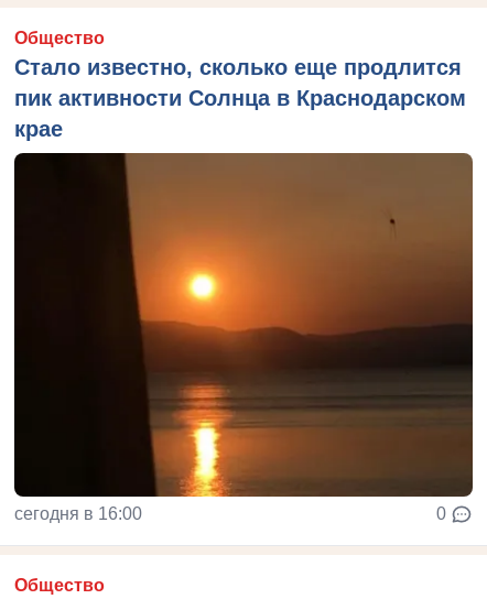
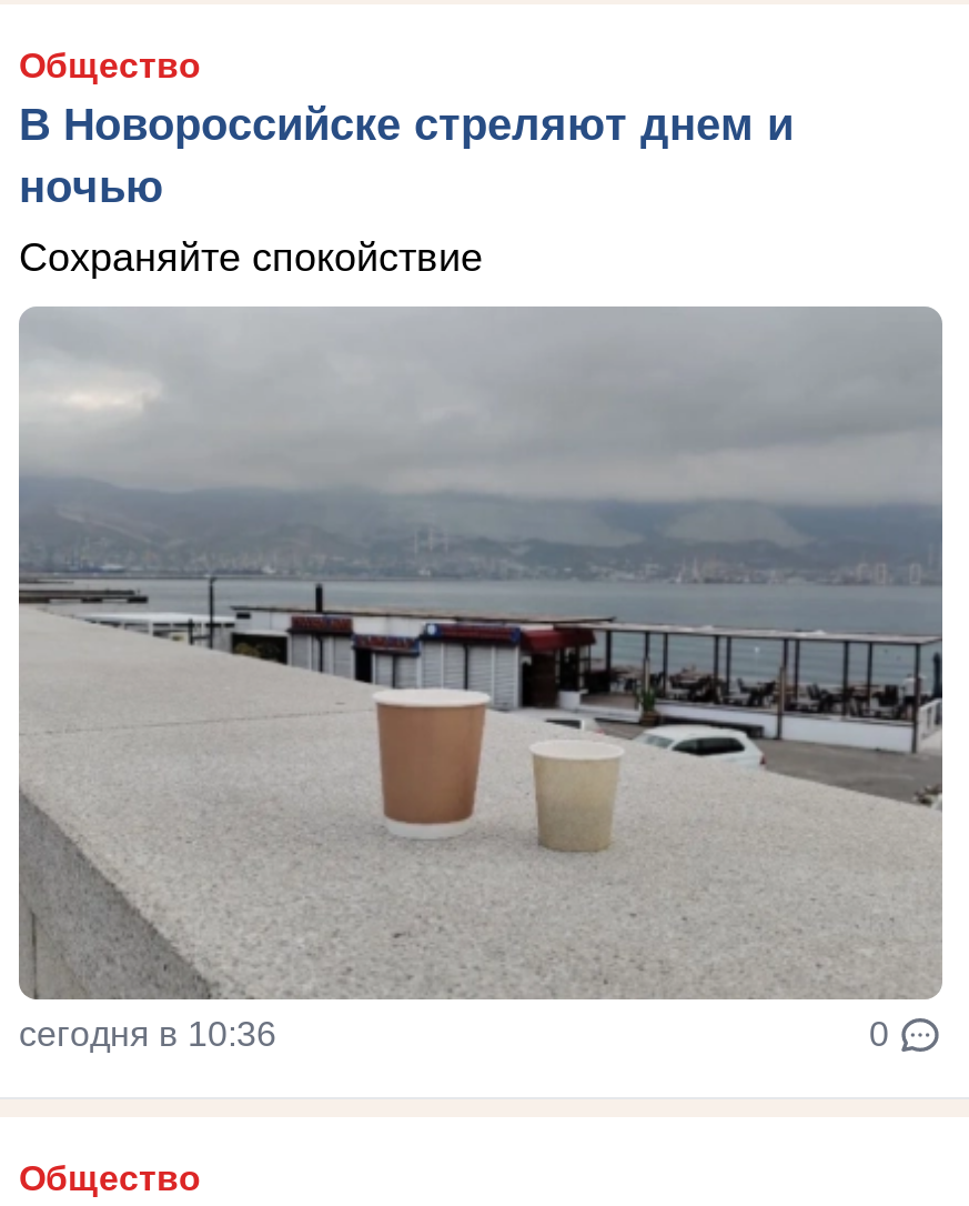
- Стало известно, сколько еще продлится
- пик активности Солнца в Краснодарском
- крае
+ В Новороссийске стреляют днем и
+ ночью
+ Сохраняйте спокойствие

- [image]
- сегодня в 16:00
+ [image]
+ сегодня в 10:36
